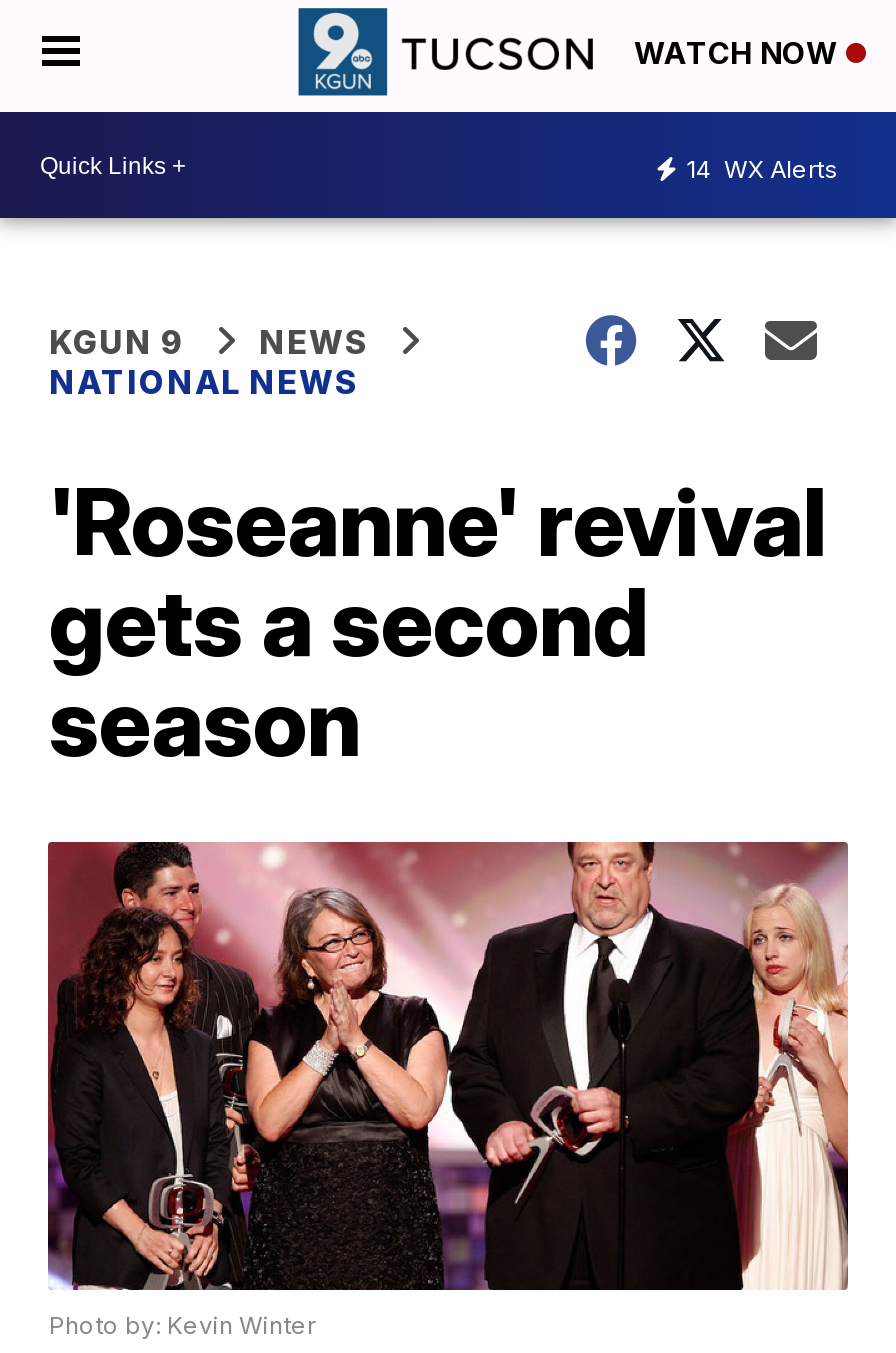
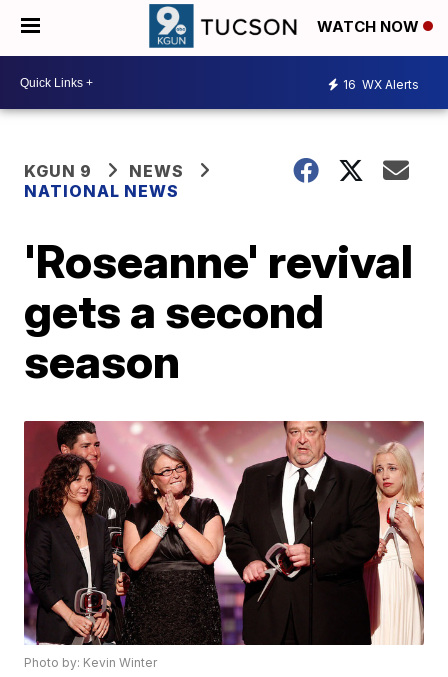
- 14 WX Alerts
+ 16 WX Alerts
